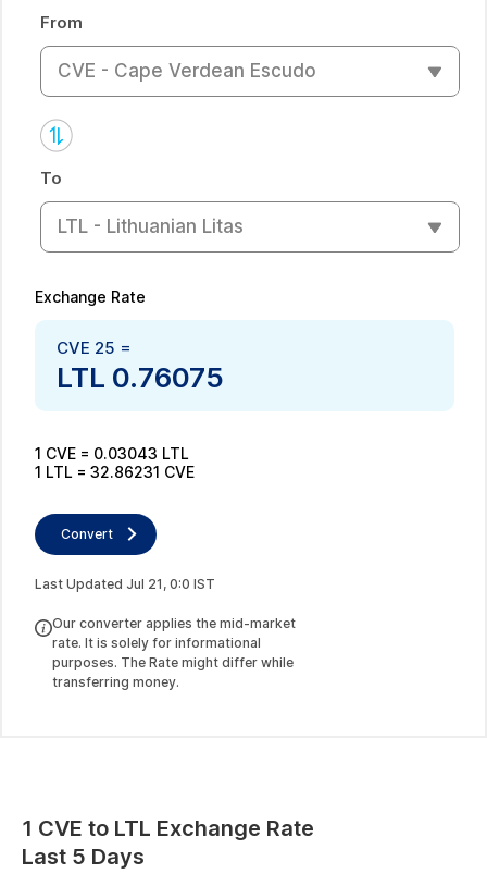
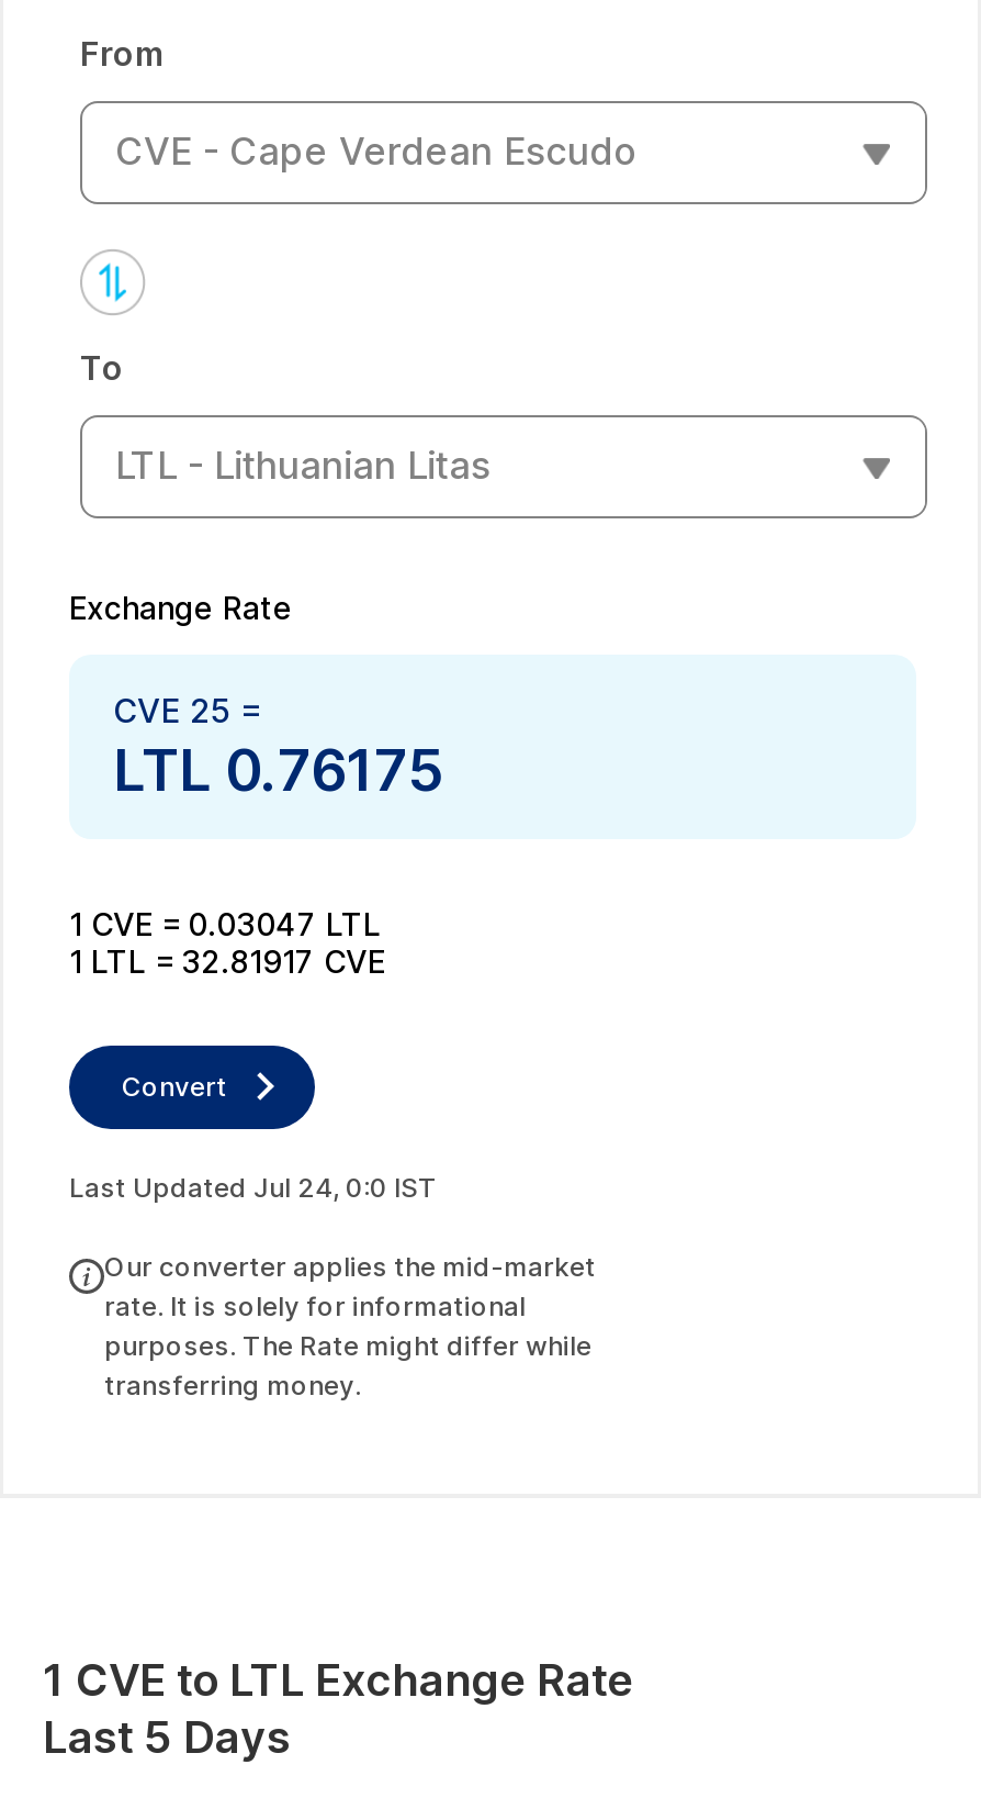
- LTL 0.76075
+ LTL 0.76175

- 1 CVE = 0.03043 LTL
+ 1 CVE = 0.03047 LTL

- 1 LTL = 32.86231 CVE
+ 1 LTL = 32.81917 CVE

- Last Updated Jul 21, 0:0 IST
+ Last Updated Jul 24, 0:0 IST
